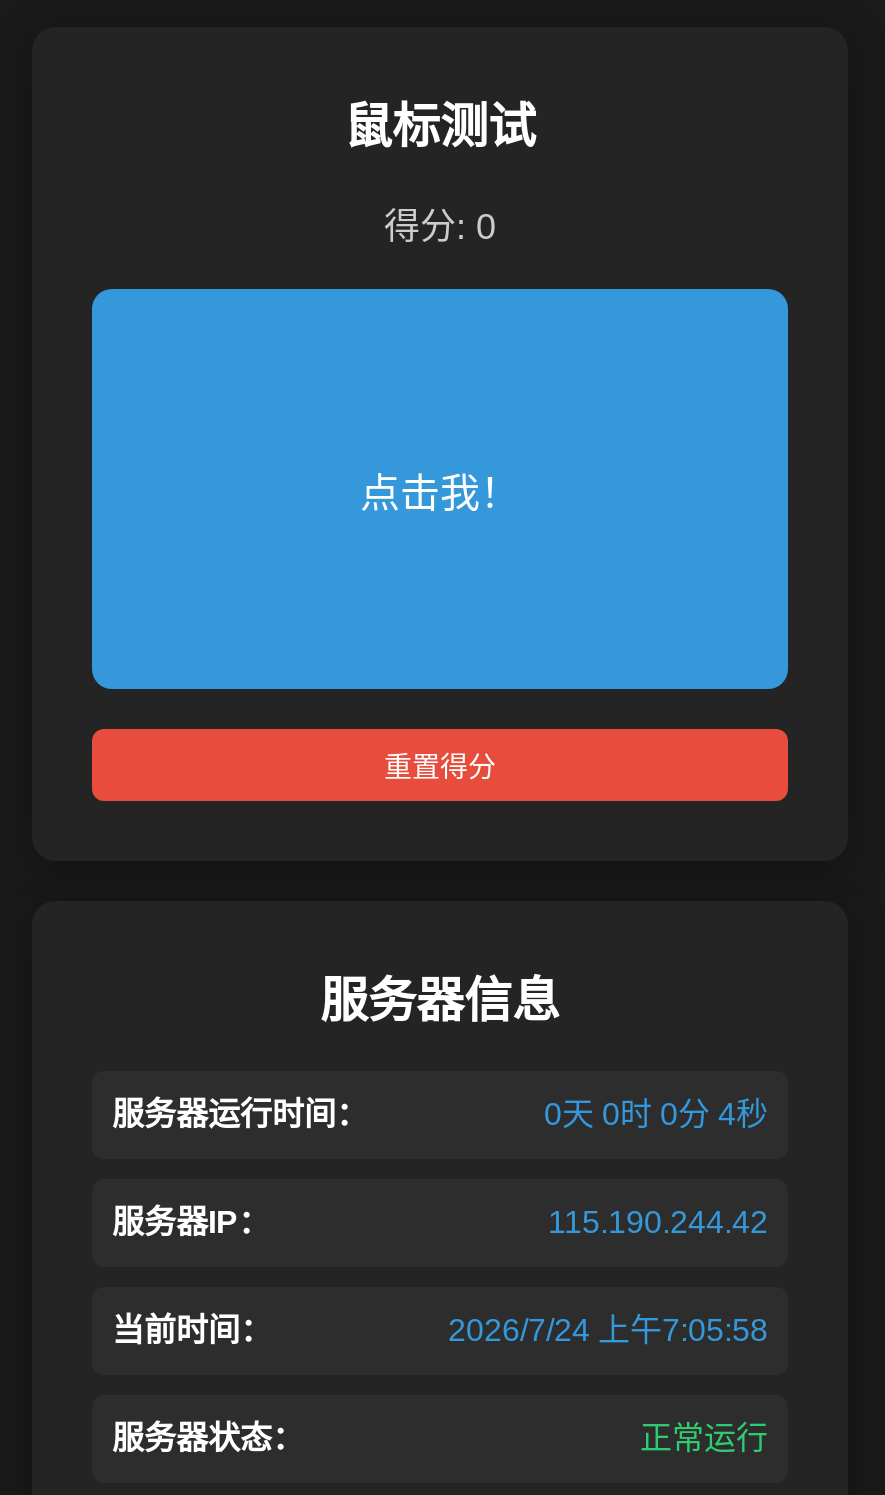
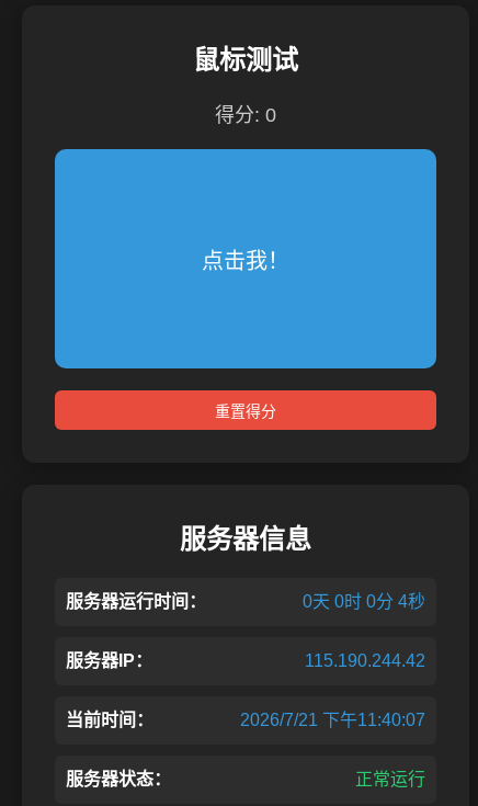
- 2026/7/24 上午7:05:58
+ 2026/7/21 下午11:40:07
